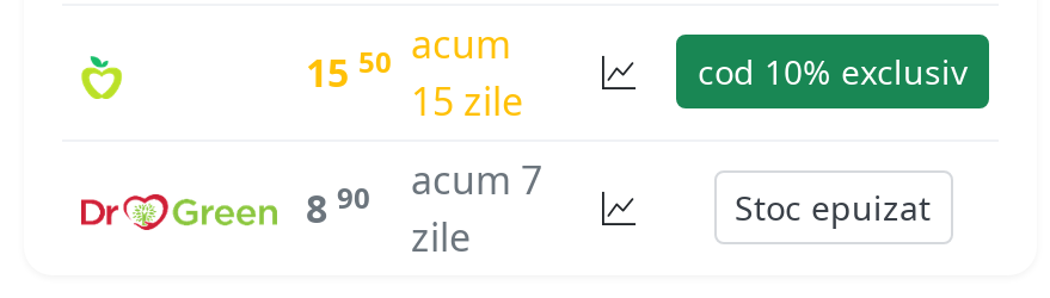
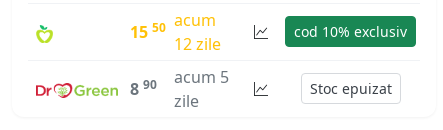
- 15 zile
+ 12 zile

- 8 90 acum 7
+ 8 90 acum 5
